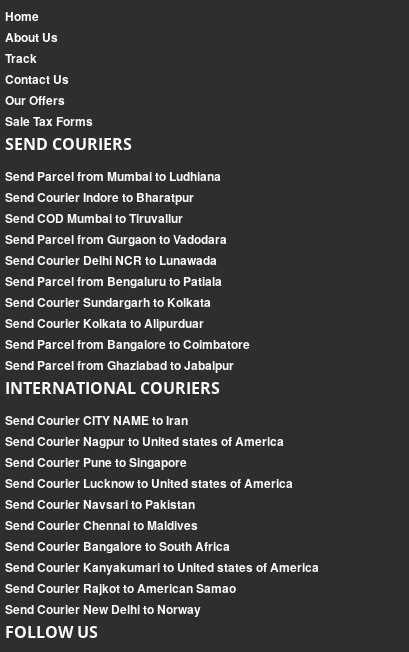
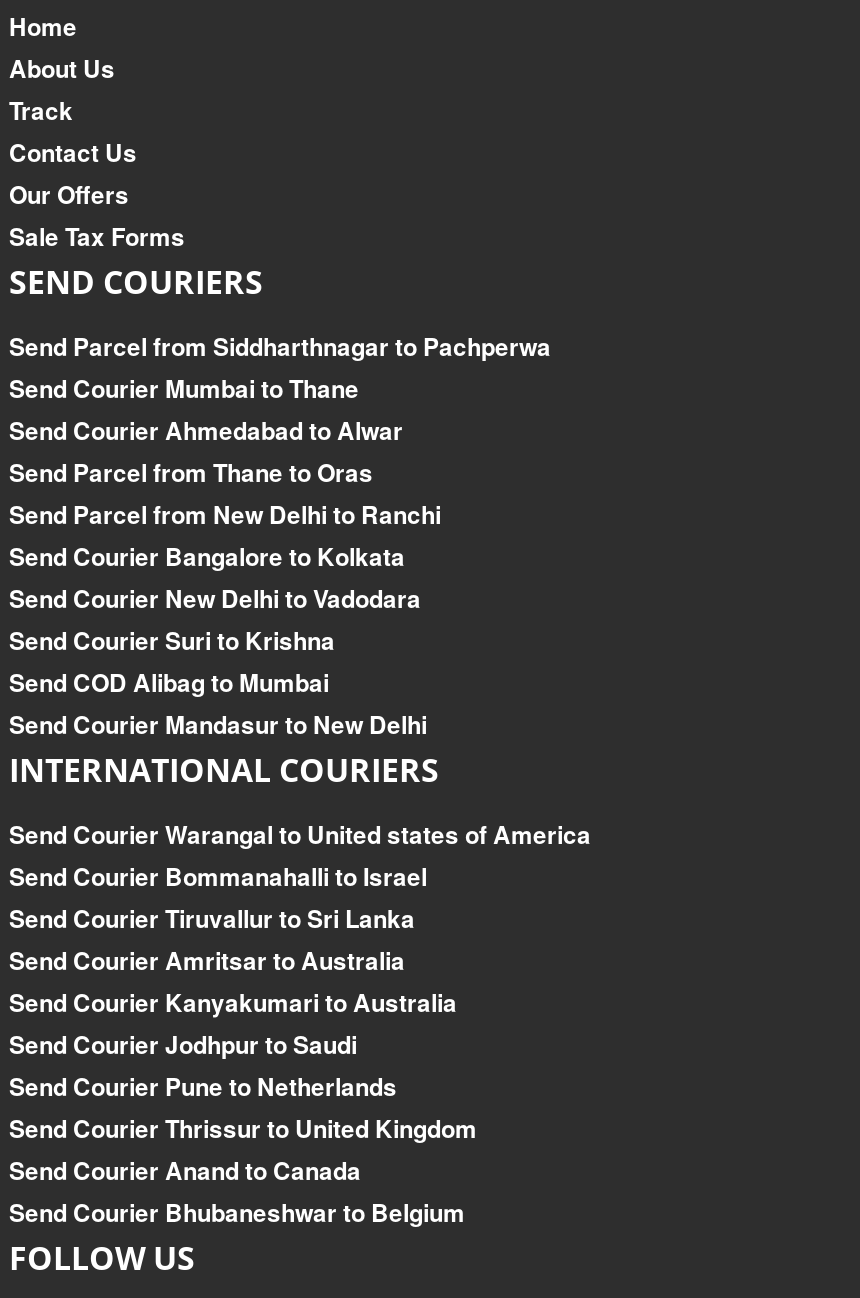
- Send Parcel from Mumbai to Ludhiana
- Send Courier Indore to Bharatpur
- Send COD Mumbai to Tiruvallur
- Send Parcel from Gurgaon to Vadodara
- Send Courier Delhi NCR to Lunawada
- Send Parcel from Bengaluru to Patiala
- Send Courier Sundargarh to Kolkata
- Send Courier Kolkata to Alipurduar
- Send Parcel from Bangalore to Coimbatore
- Send Parcel from Ghaziabad to Jabalpur
+ Send Parcel from Siddharthnagar to Pachperwa
+ Send Courier Mumbai to Thane
+ Send Courier Ahmedabad to Alwar
+ Send Parcel from Thane to Oras
+ Send Parcel from New Delhi to Ranchi
+ Send Courier Bangalore to Kolkata
+ Send Courier New Delhi to Vadodara
+ Send Courier Suri to Krishna
+ Send COD Alibag to Mumbai
+ Send Courier Mandasur to New Delhi

- Send Courier CITY NAME to Iran
- Send Courier Nagpur to United states of America
- Send Courier Pune to Singapore
- Send Courier Lucknow to United states of America
- Send Courier Navsari to Pakistan
- Send Courier Chennai to Maldives
- Send Courier Bangalore to South Africa
- Send Courier Kanyakumari to United states of America
- Send Courier Rajkot to American Samao
- Send Courier New Delhi to Norway
+ Send Courier Warangal to United states of America
+ Send Courier Bommanahalli to Israel
+ Send Courier Tiruvallur to Sri Lanka
+ Send Courier Amritsar to Australia
+ Send Courier Kanyakumari to Australia
+ Send Courier Jodhpur to Saudi
+ Send Courier Pune to Netherlands
+ Send Courier Thrissur to United Kingdom
+ Send Courier Anand to Canada
+ Send Courier Bhubaneshwar to Belgium
